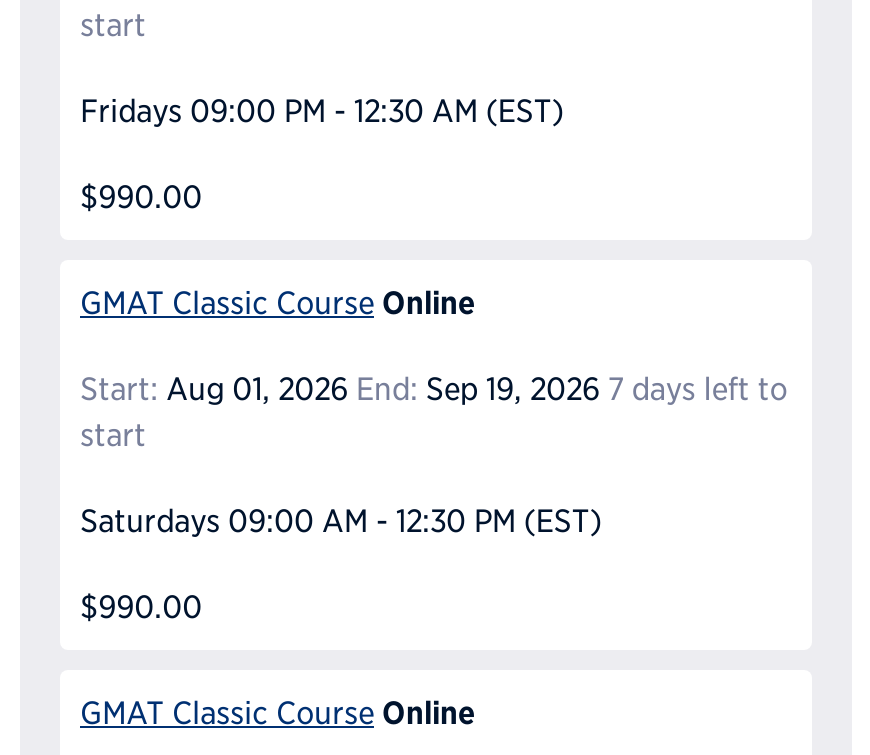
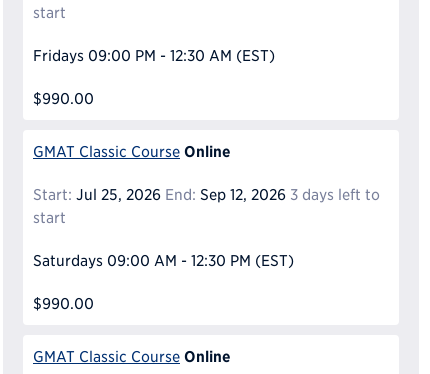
- Start: Aug 01, 2026 End: Sep 19, 2026 7 days left to
+ Start: Jul 25, 2026 End: Sep 12, 2026 3 days left to
